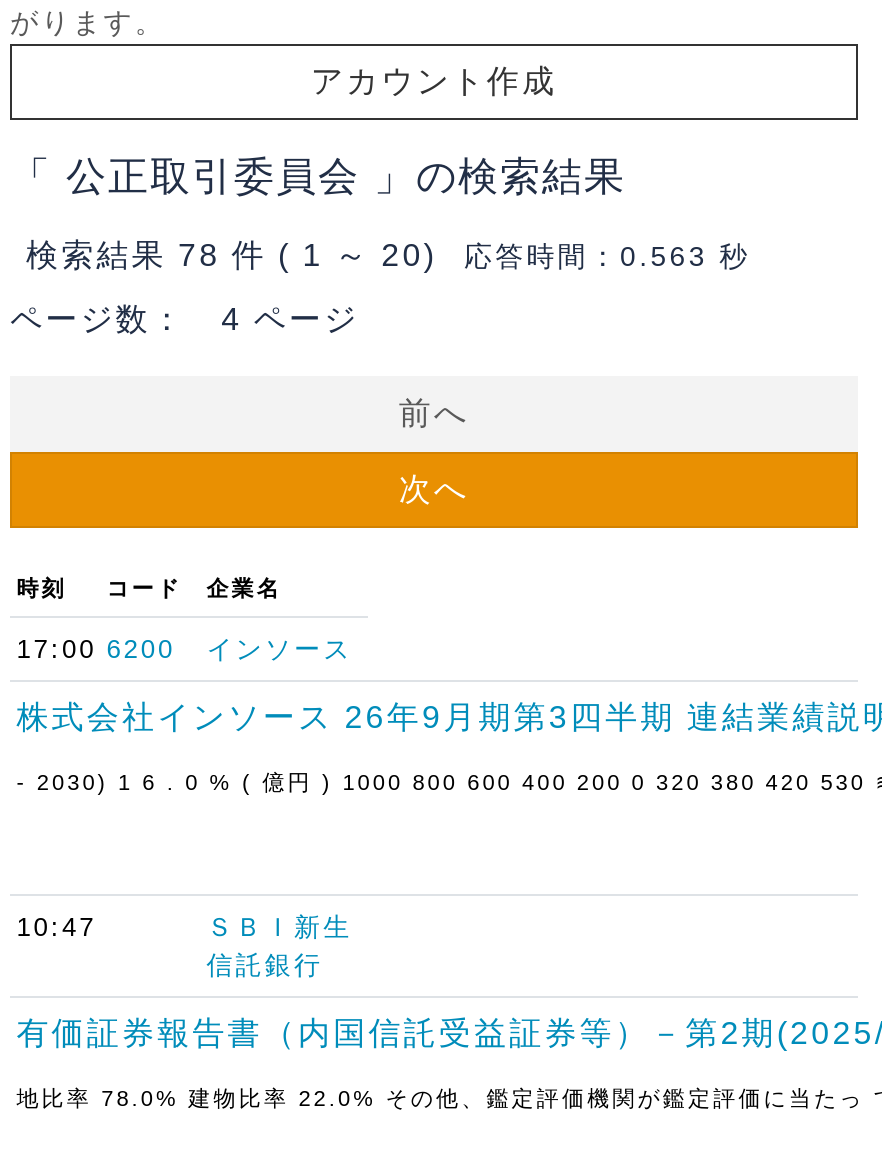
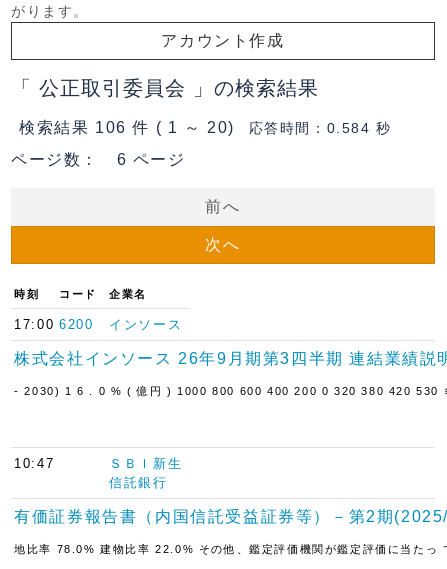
- 検索結果 78 件 ( 1 ～ 20) 応答時間：0.563 秒
+ 検索結果 106 件 ( 1 ～ 20) 応答時間：0.584 秒

- ページ数： 4 ページ
+ ページ数： 6 ページ
